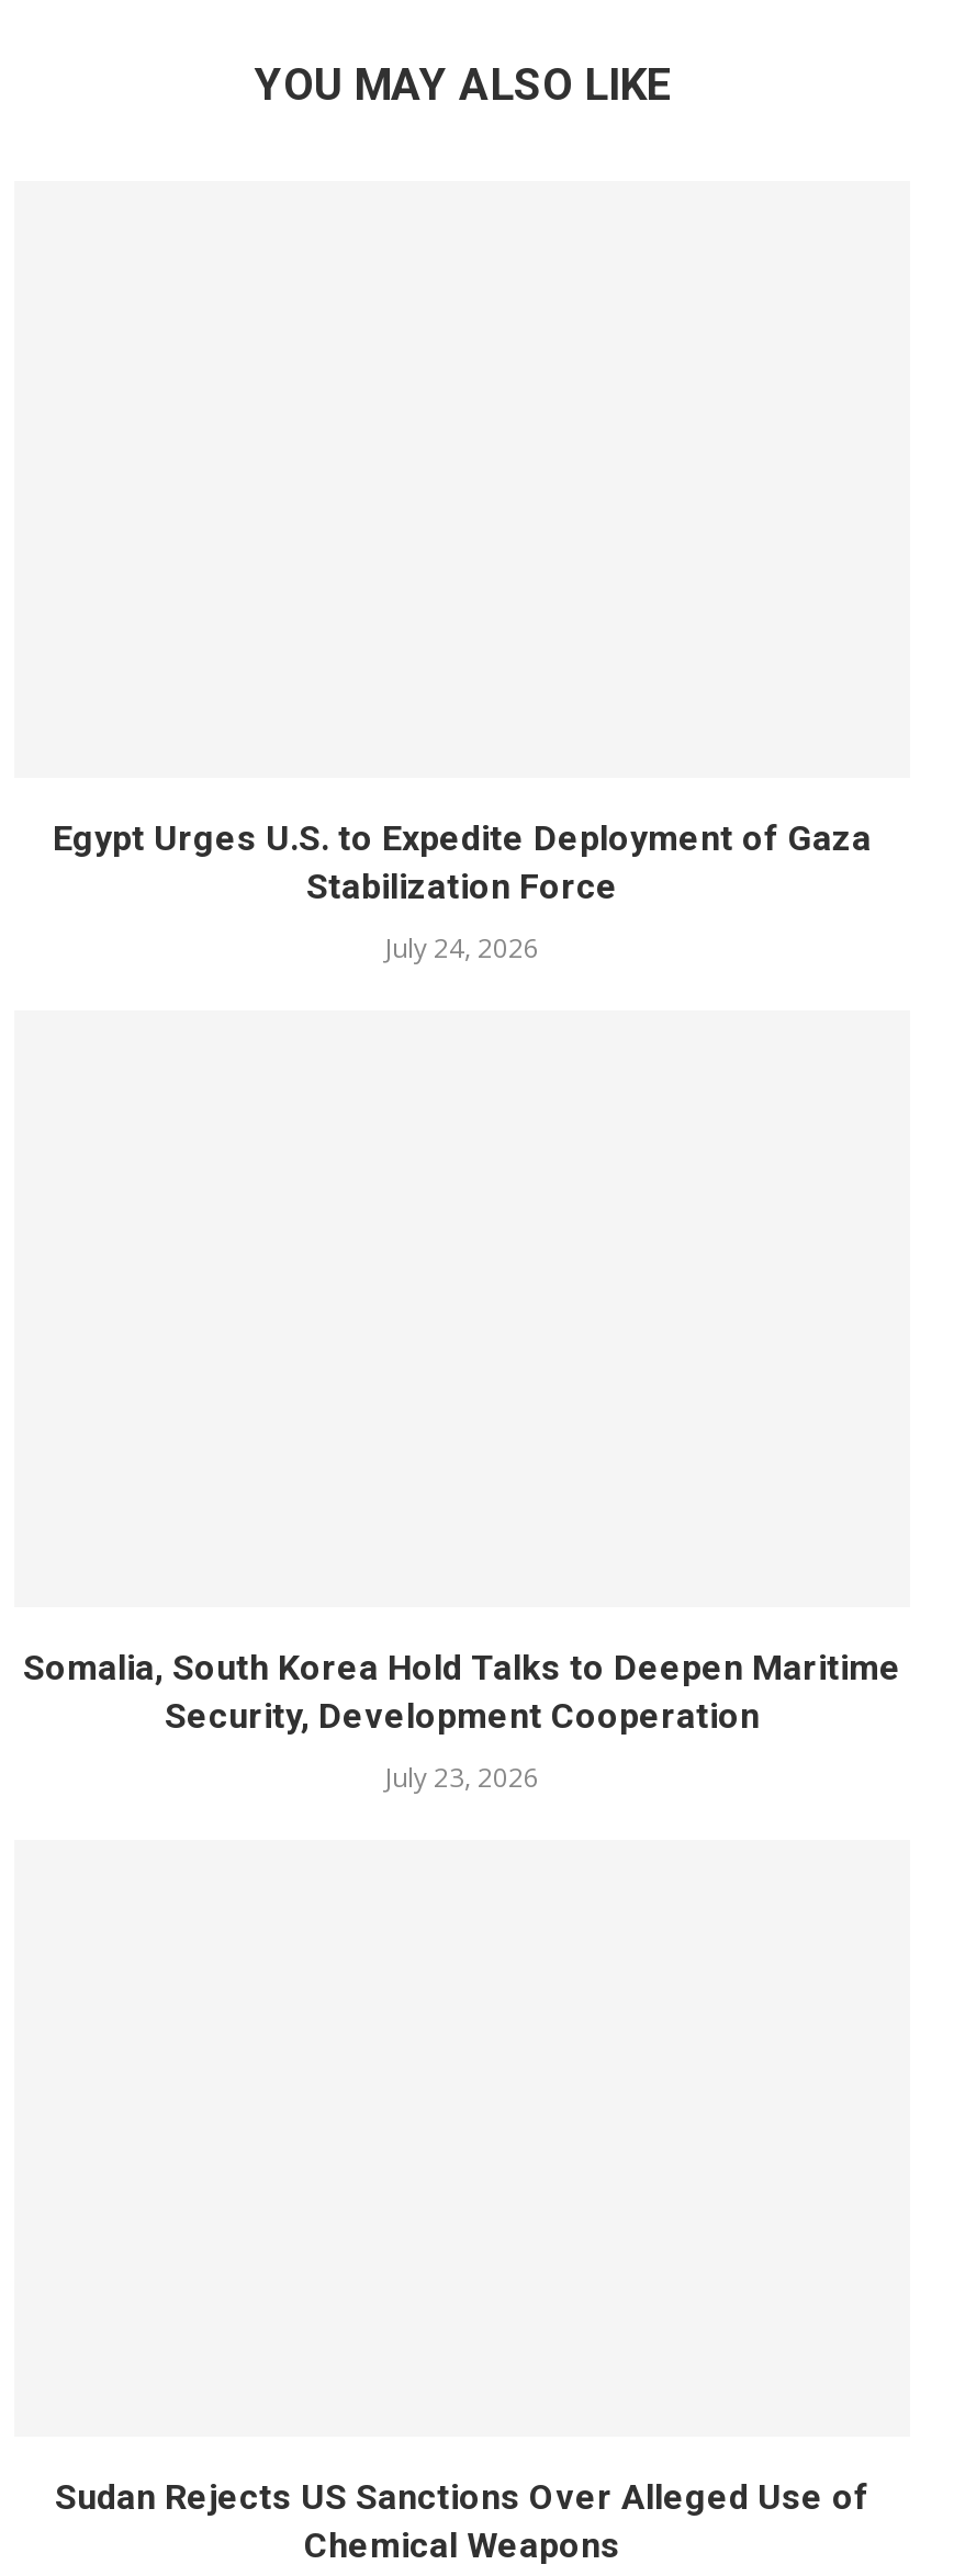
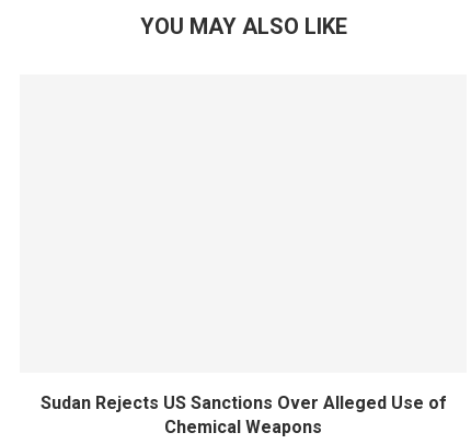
- Egypt Urges U.S. to Expedite Deployment of Gaza
- Stabilization Force
- July 24, 2026

- Somalia, South Korea Hold Talks to Deepen Maritime
- Security, Development Cooperation
- July 23, 2026
